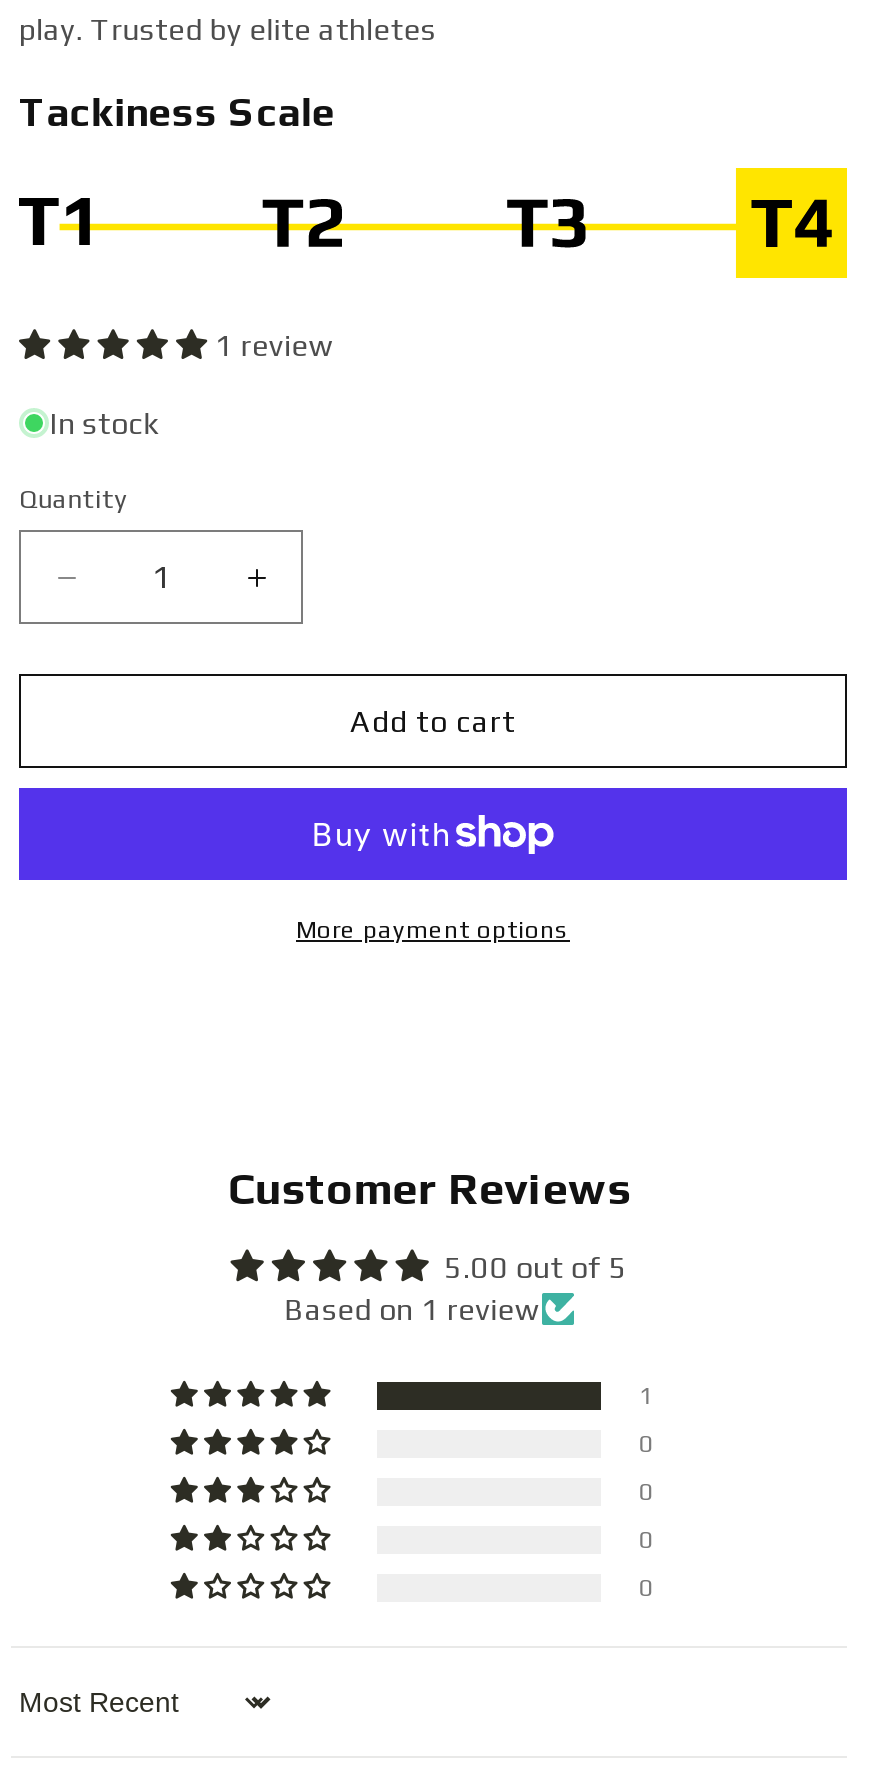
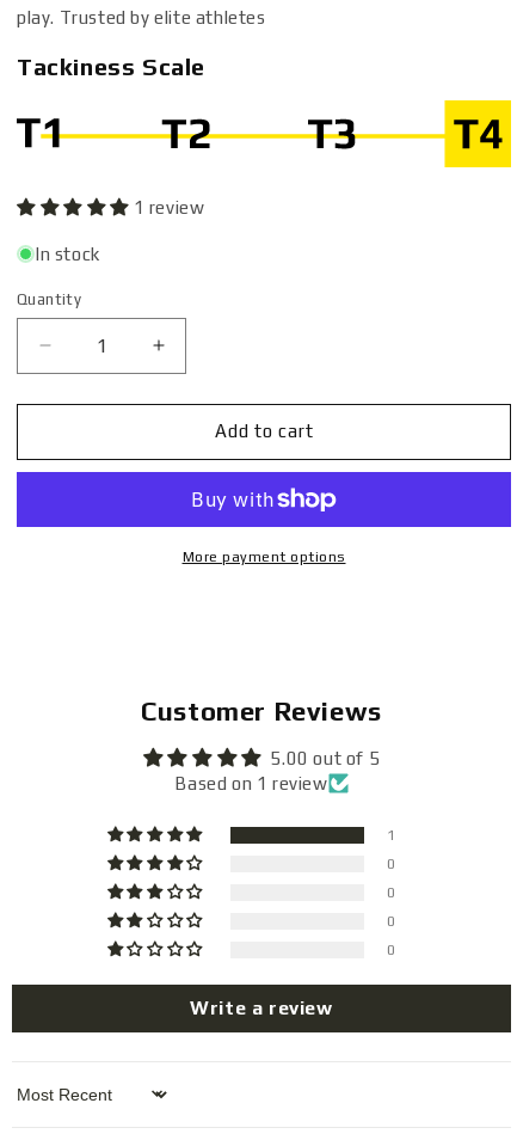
+ Write a review
